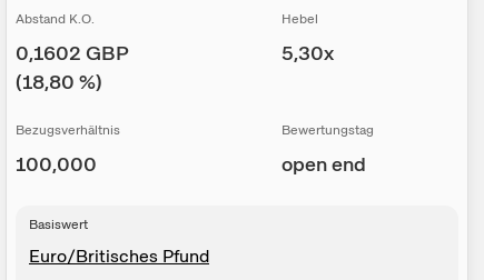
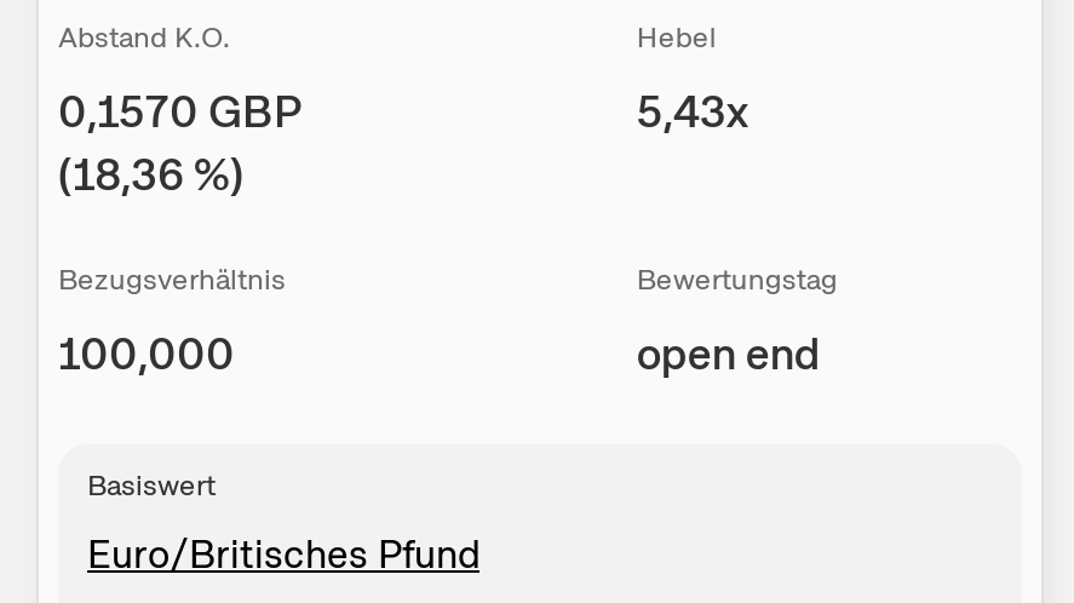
- 0,1602 GBP
+ 0,1570 GBP

- 5,30x
+ 5,43x

- (18,80 %)
+ (18,36 %)
